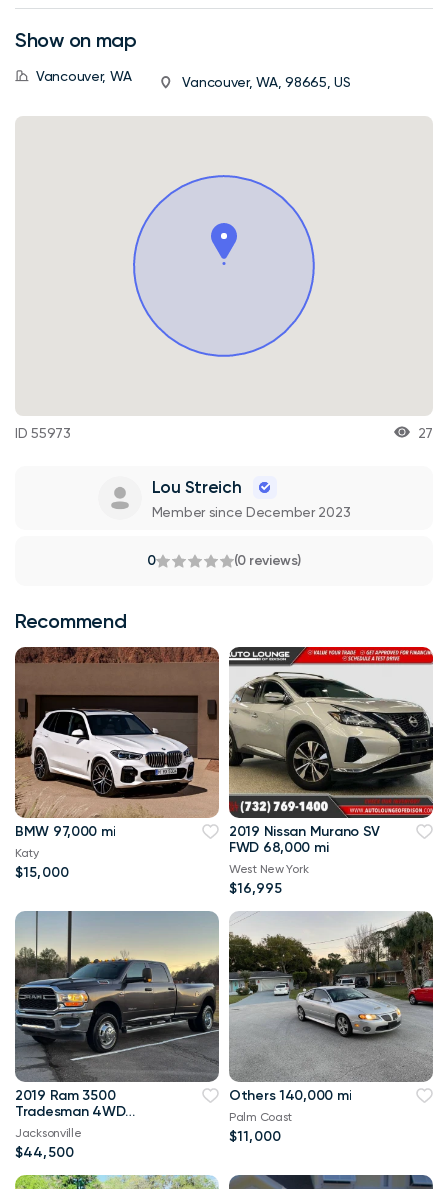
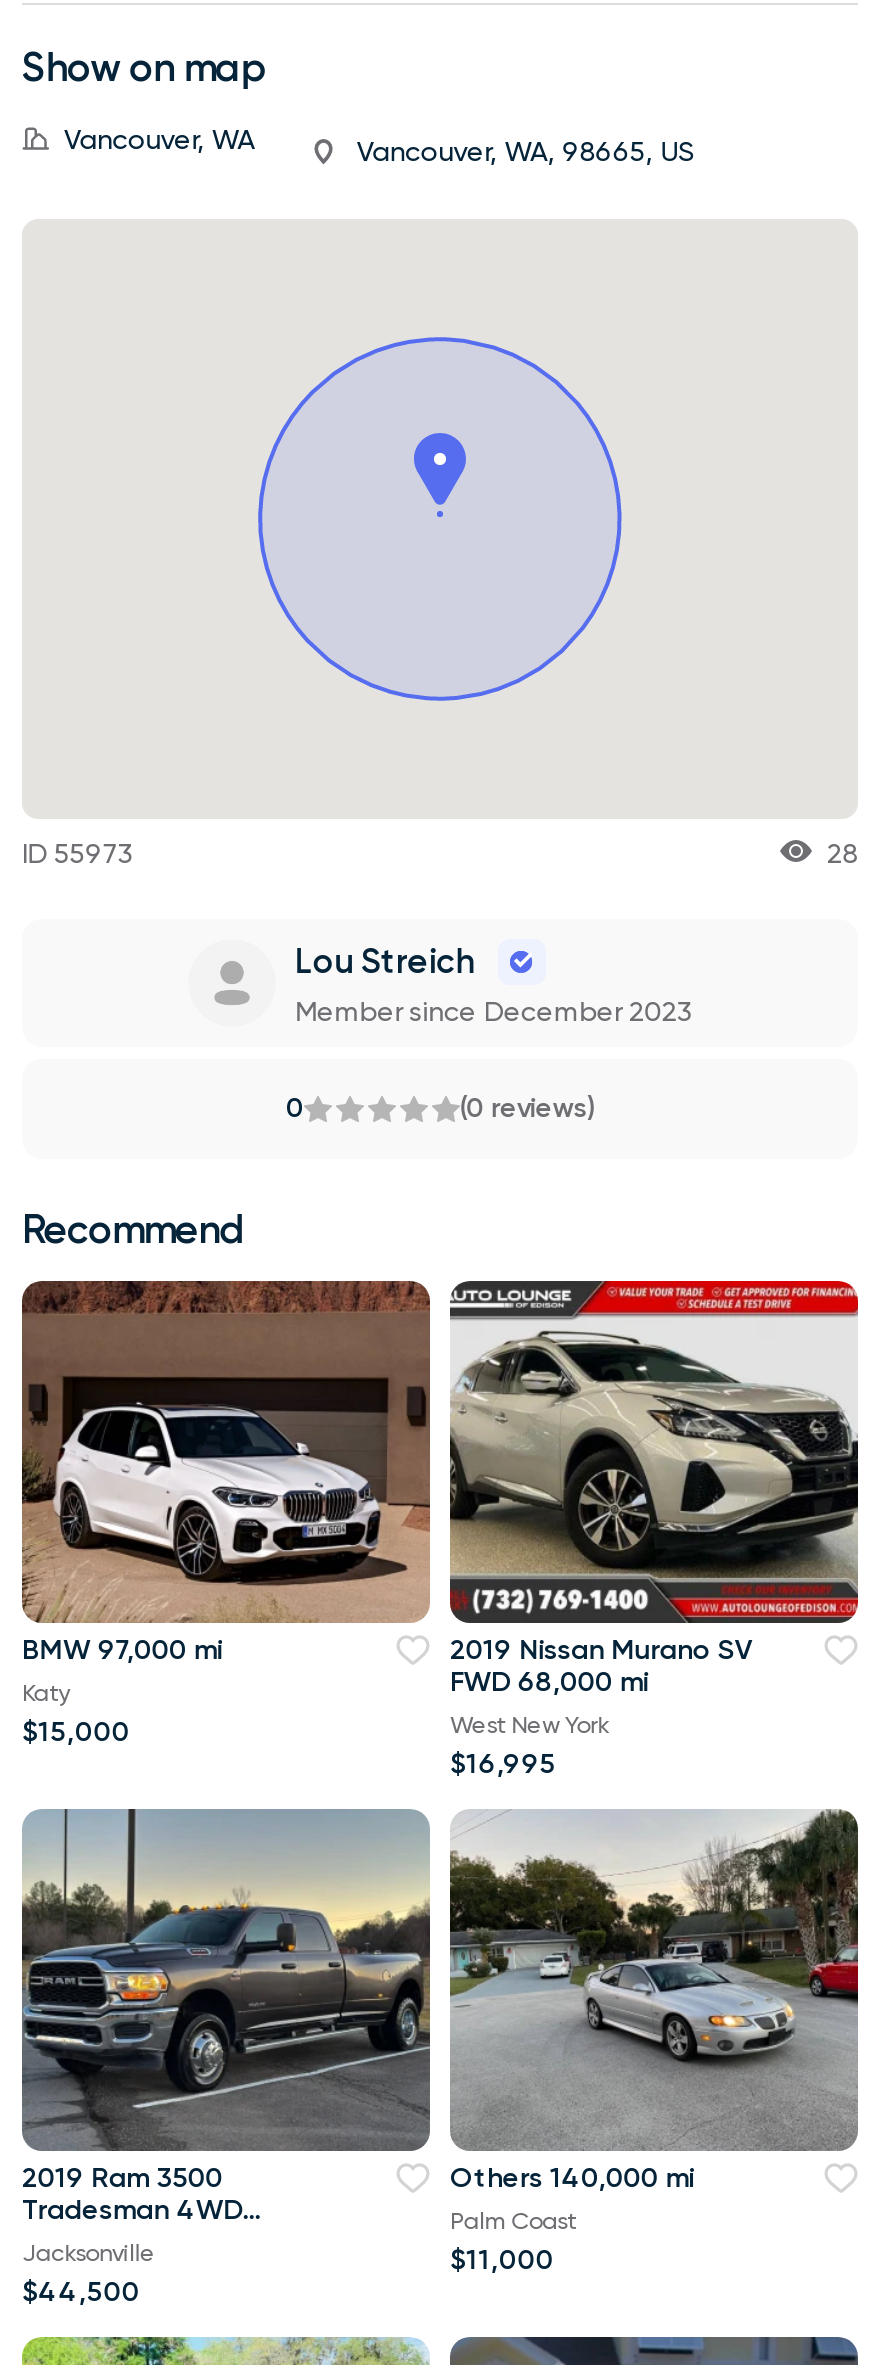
- 27
+ 28
